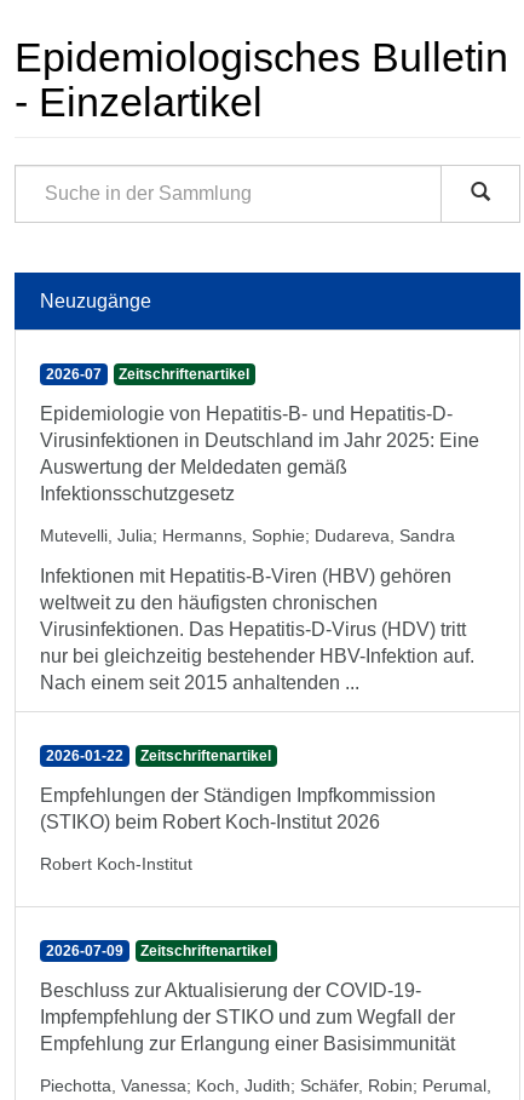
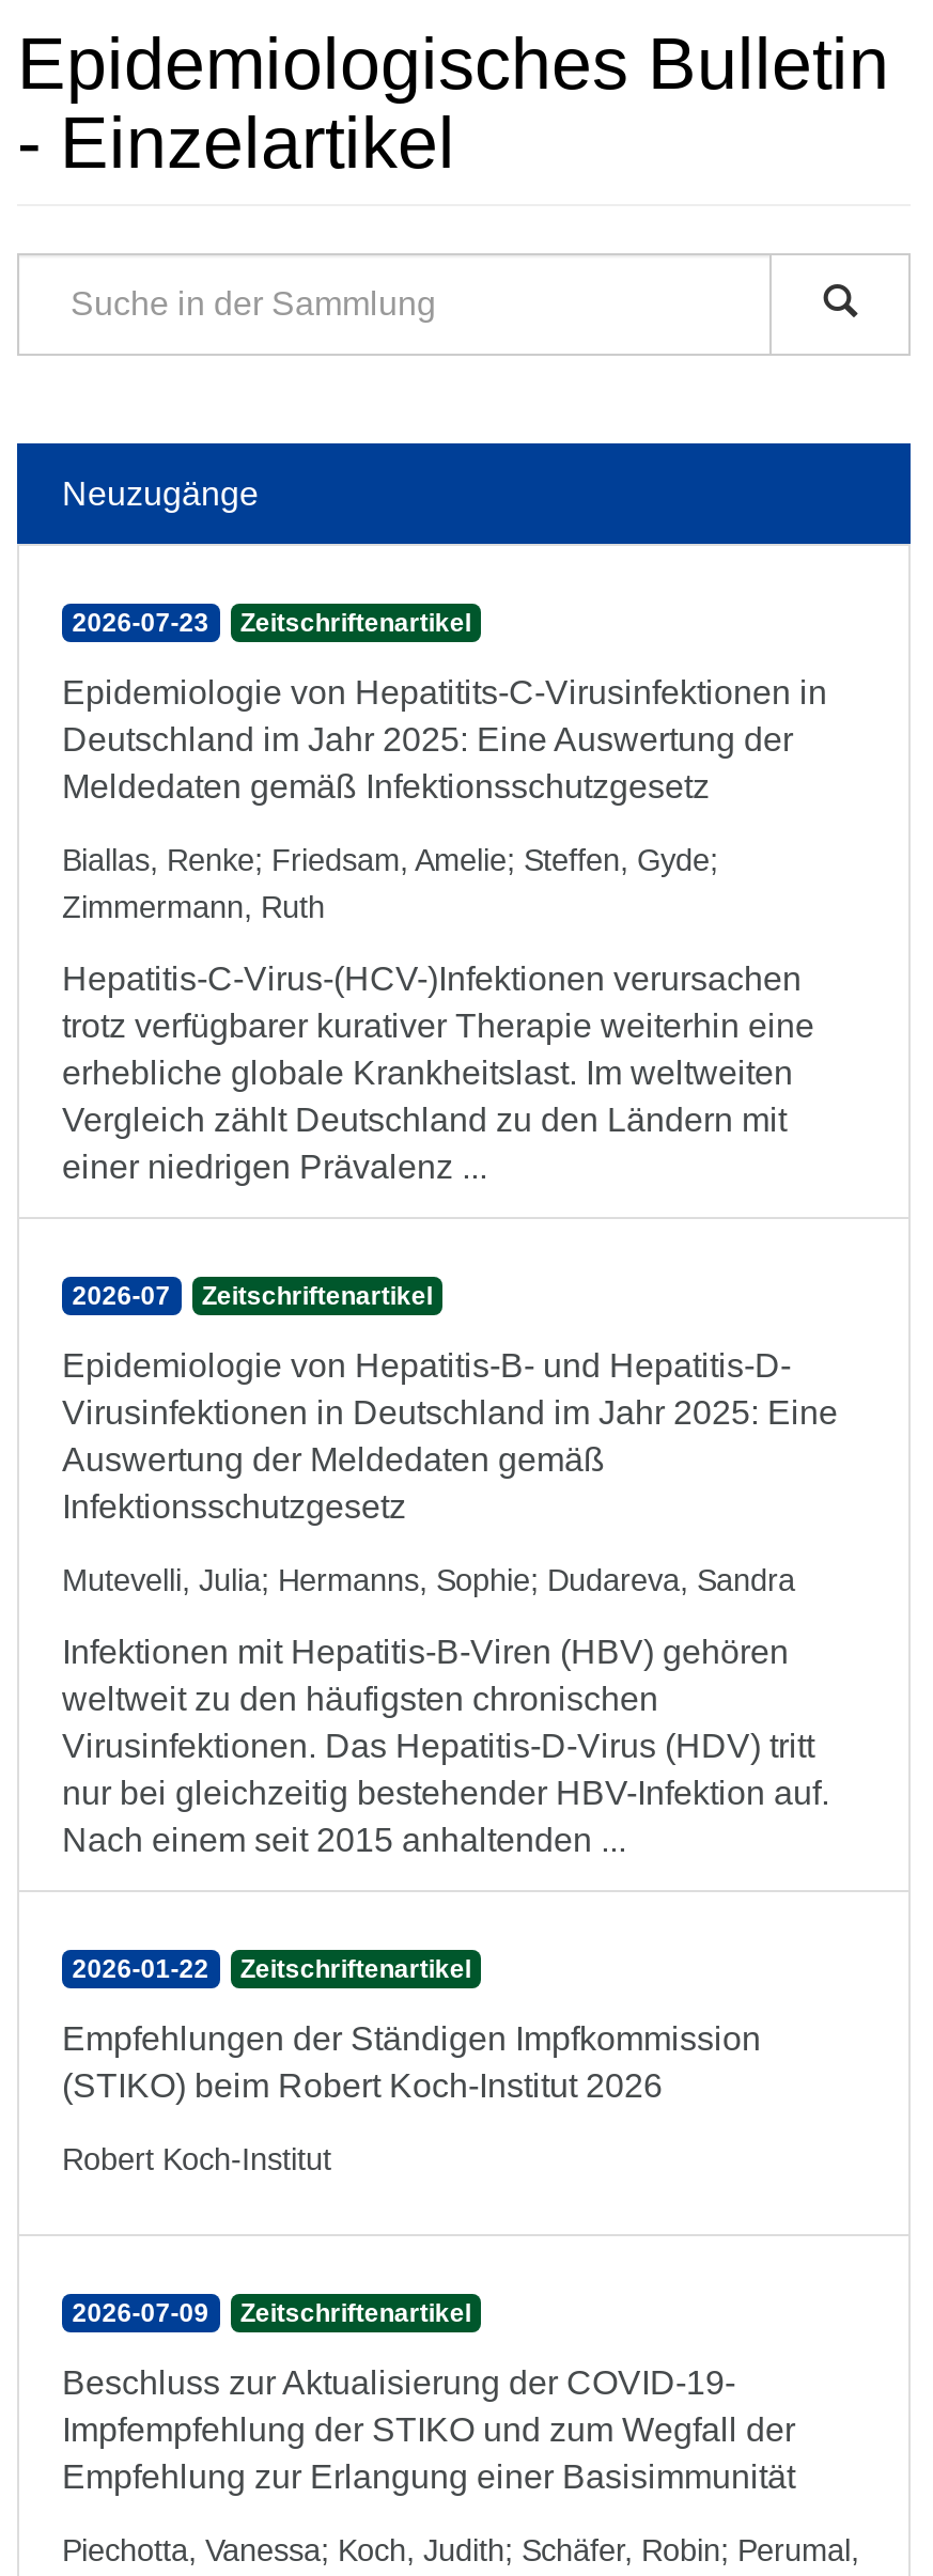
+ 2026-07-23
+ Zeitschriftenartikel
+ Epidemiologie von Hepatitits-C-Virusinfektionen in
+ Deutschland im Jahr 2025: Eine Auswertung der
+ Meldedaten gemäß Infektionsschutzgesetz
+ Biallas, Renke; Friedsam, Amelie; Steffen, Gyde;
+ Zimmermann, Ruth
+ Hepatitis-C-Virus-(HCV-)Infektionen verursachen
+ trotz verfügbarer kurativer Therapie weiterhin eine
+ erhebliche globale Krankheitslast. Im weltweiten
+ Vergleich zählt Deutschland zu den Ländern mit
+ einer niedrigen Prävalenz ...
